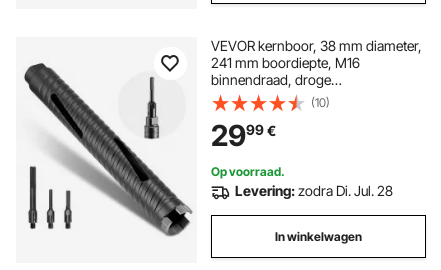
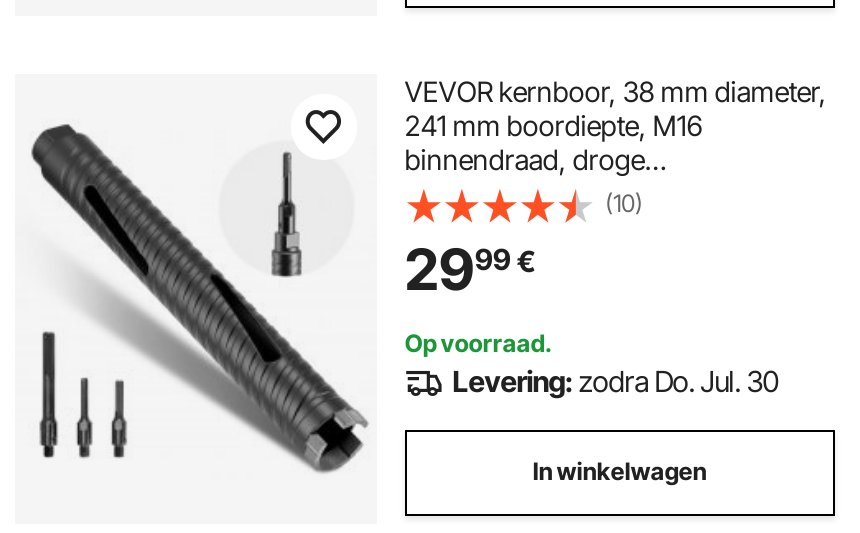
- Levering: zodra Di. Jul. 28
+ Levering: zodra Do. Jul. 30
